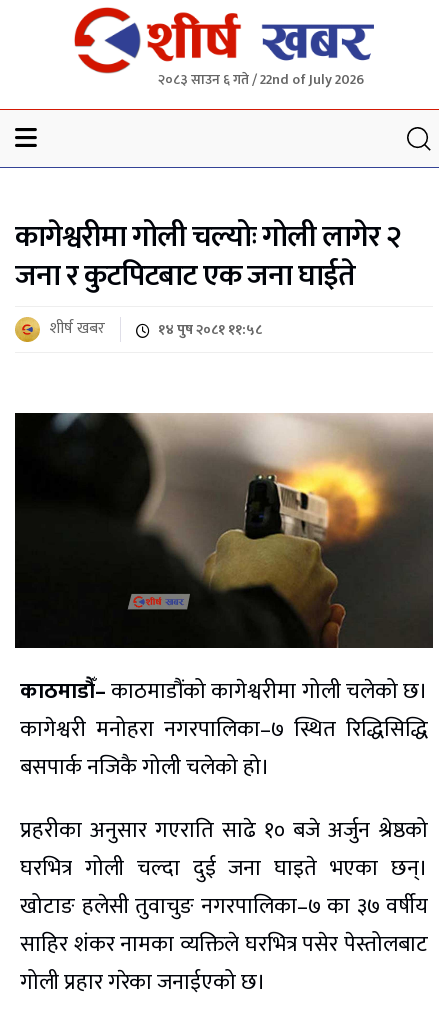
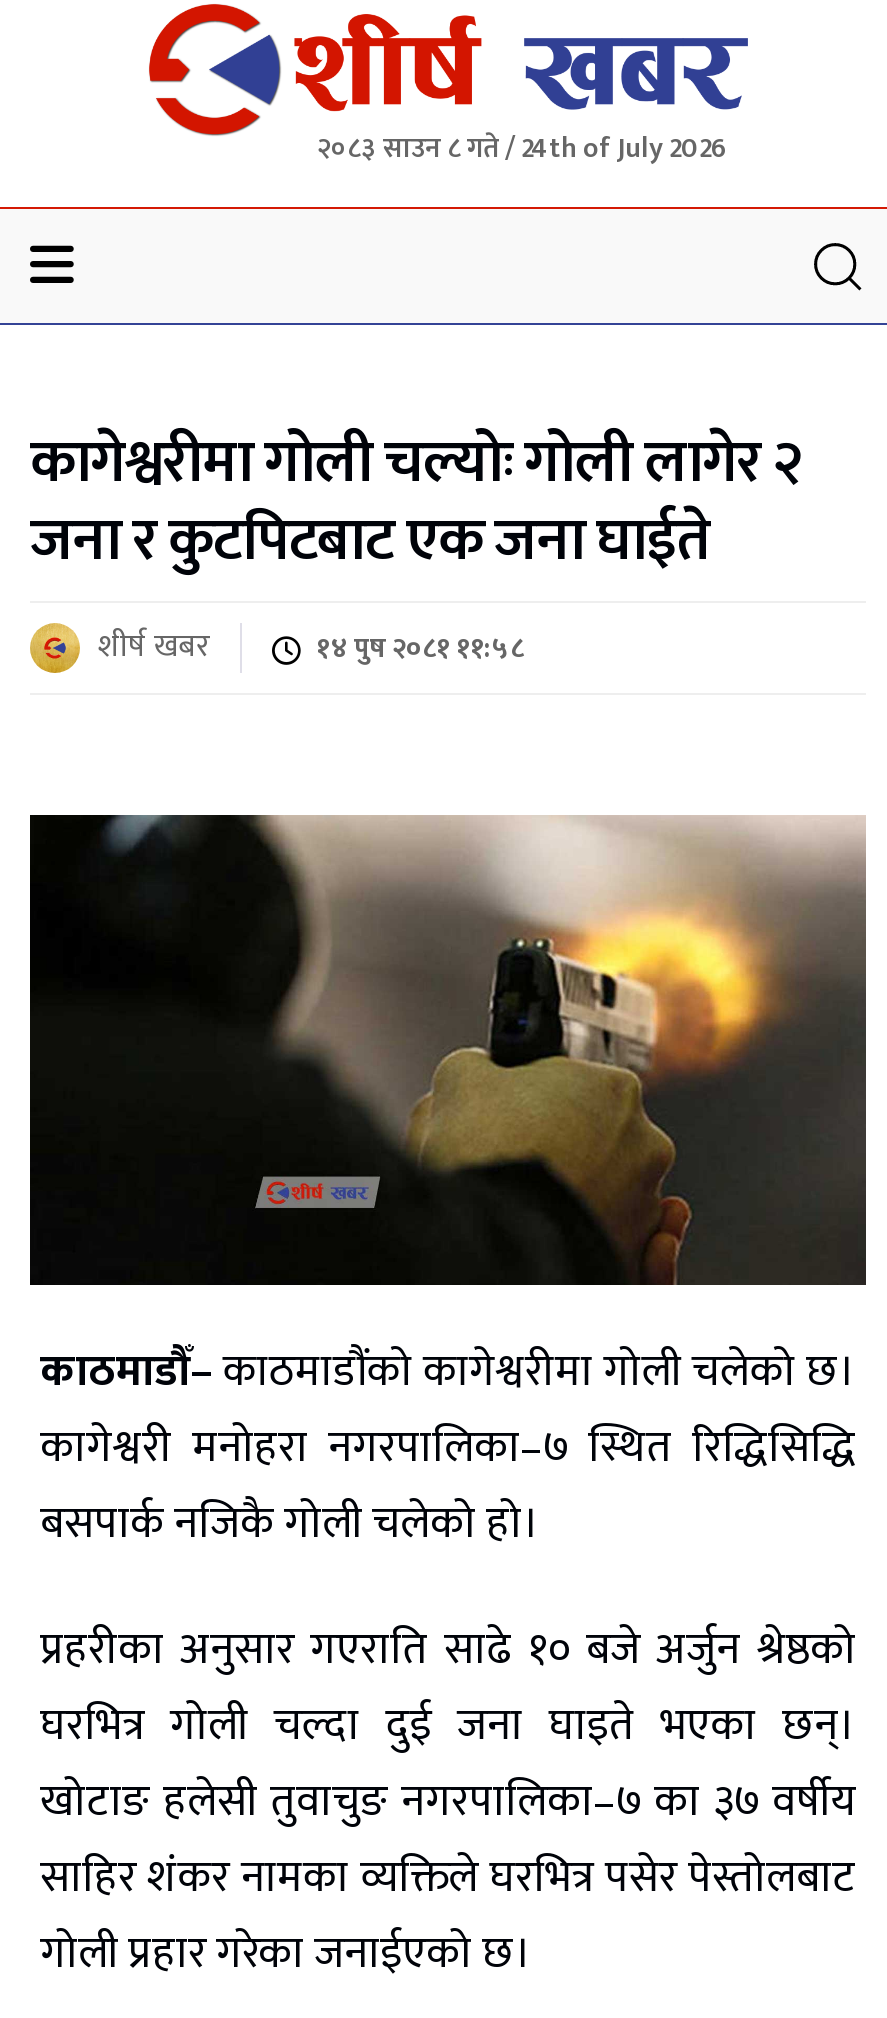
- २०८३ साउन ६ गते / 22nd of July 2026
+ २०८३ साउन ८ गते / 24th of July 2026
